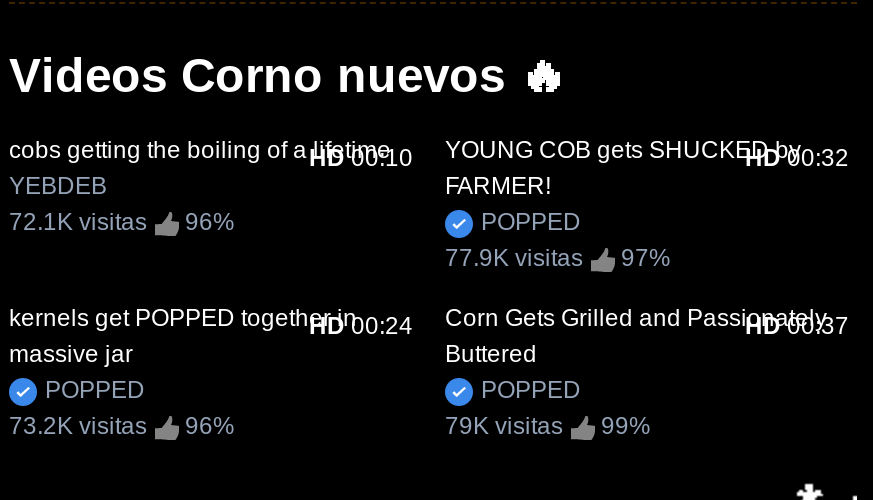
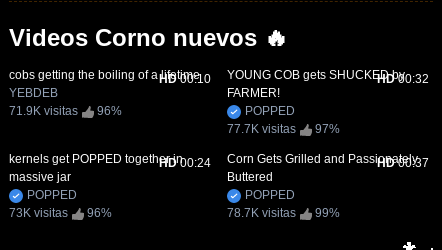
- 72.1K visitas 96%
+ 71.9K visitas 96%

- 77.9K visitas 97%
+ 77.7K visitas 97%

- 73.2K visitas 96%
+ 73K visitas 96%

- 79K visitas 99%
+ 78.7K visitas 99%
